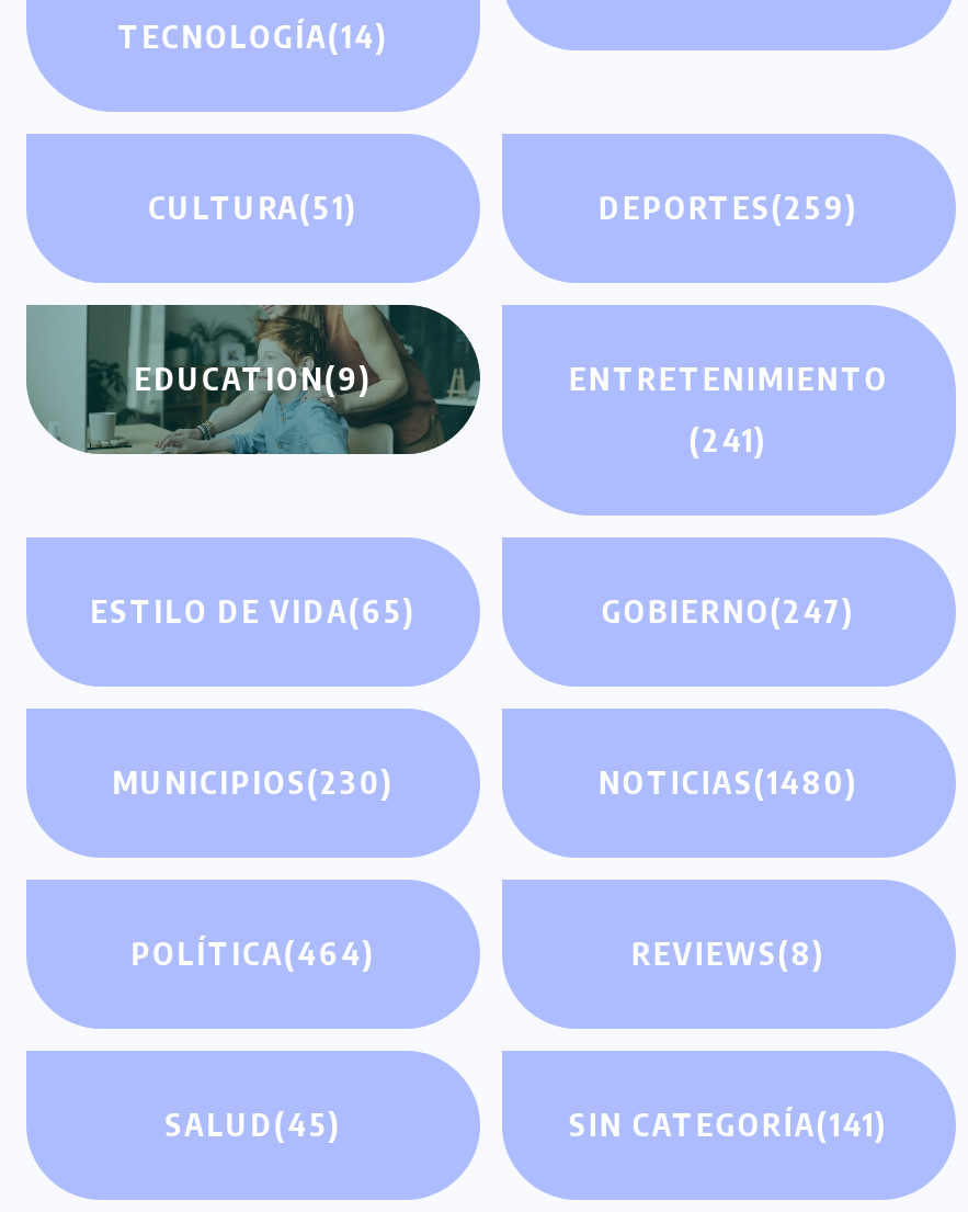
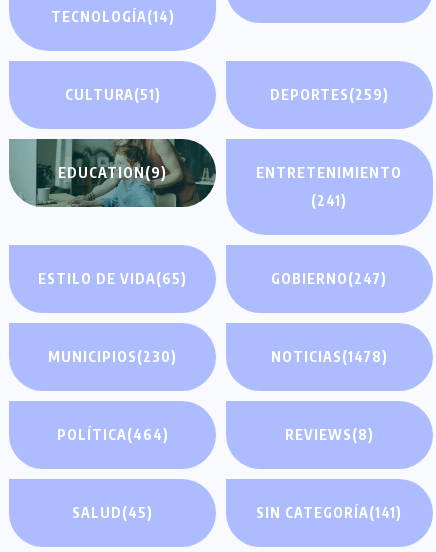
- NOTICIAS(1480)
+ NOTICIAS(1478)
